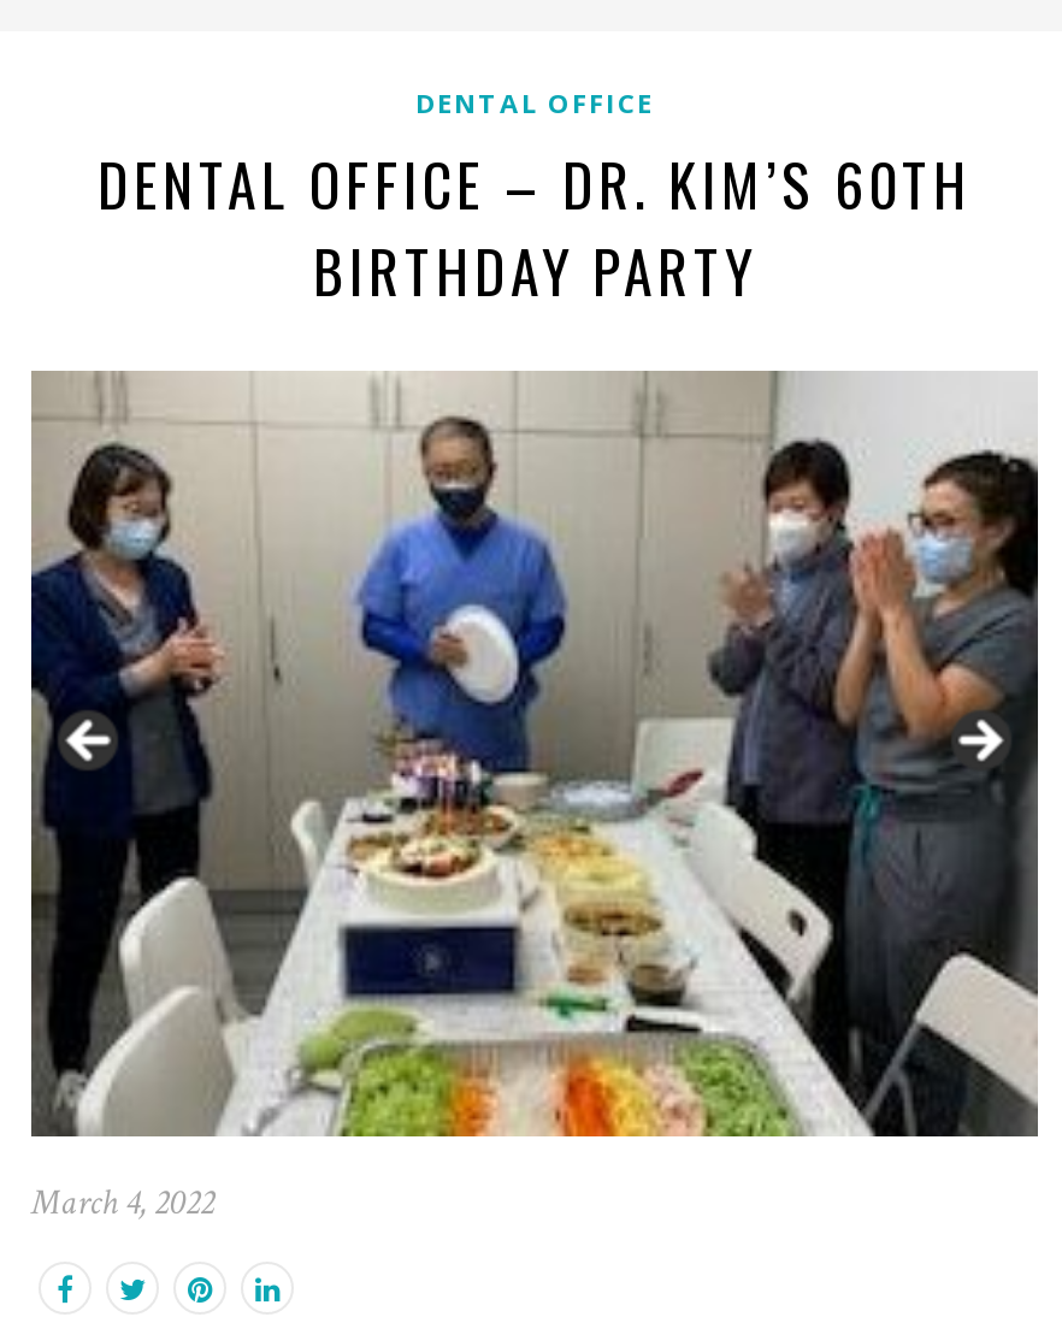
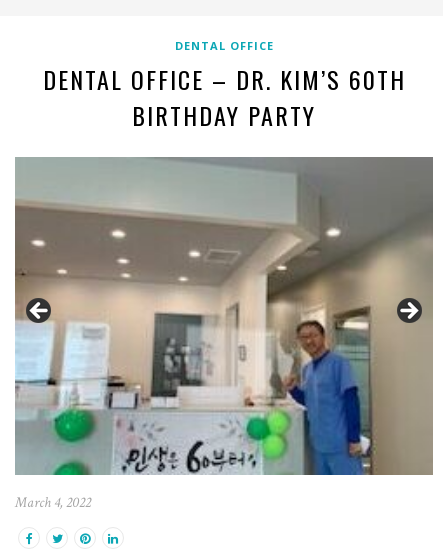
- [image]
+ [image]
